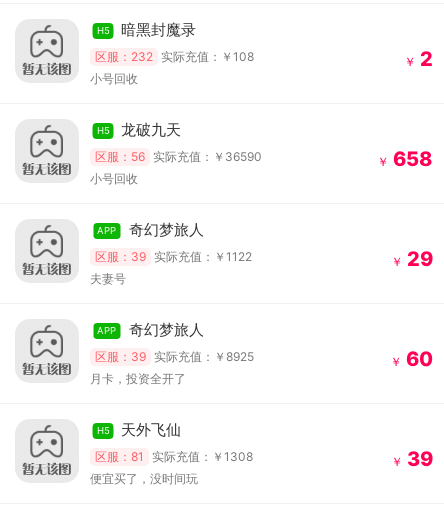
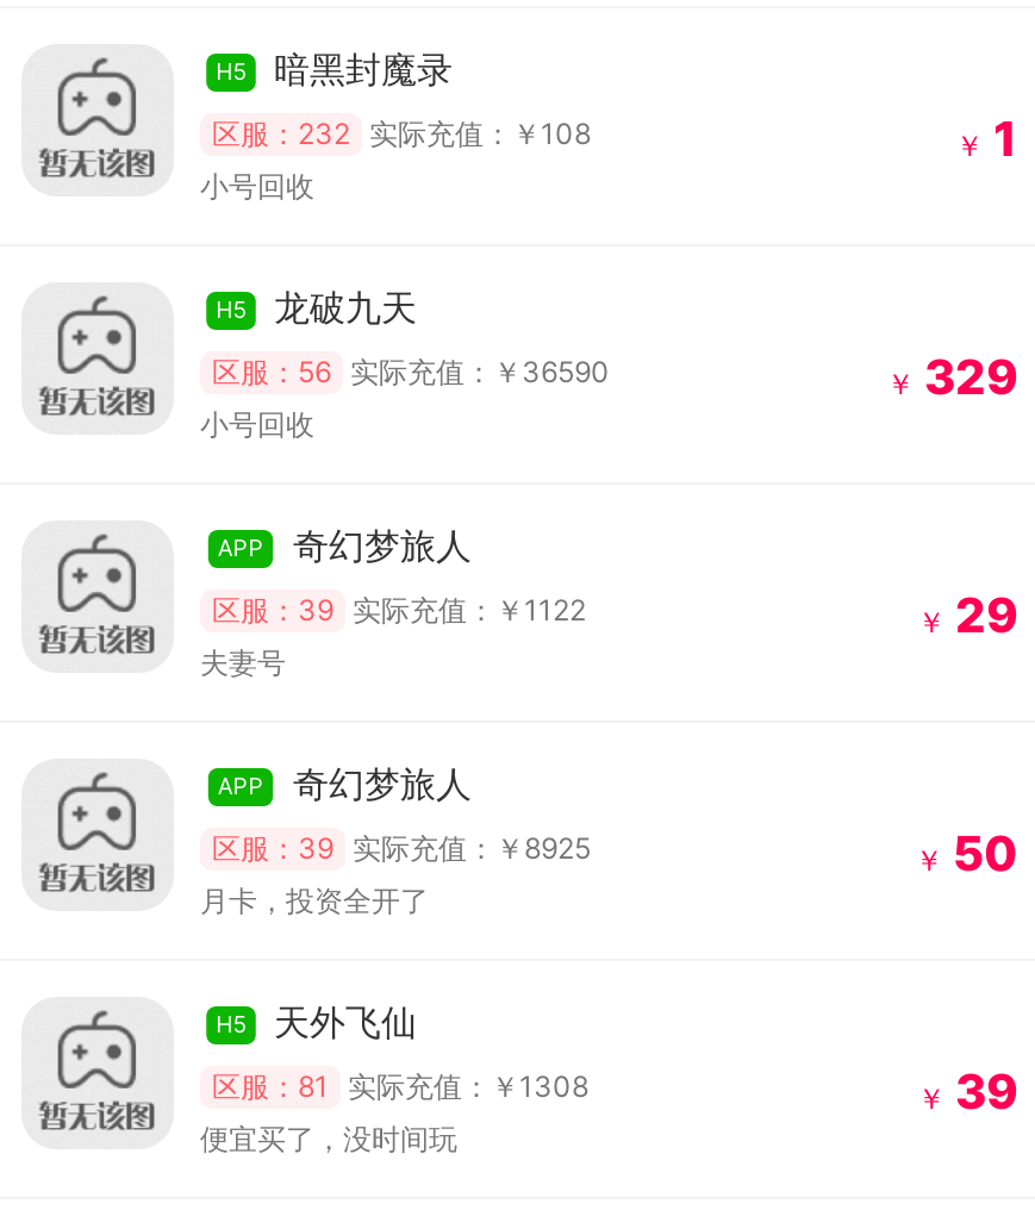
- ￥2
+ ￥1

- ￥658
+ ￥329

- ￥60
+ ￥50
